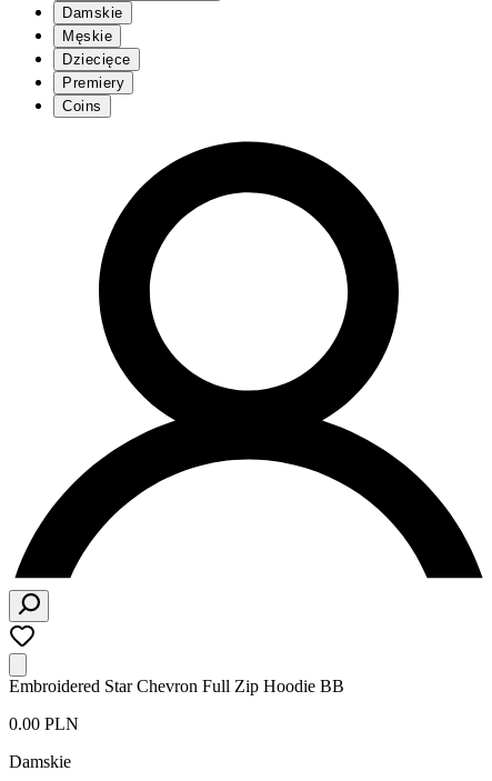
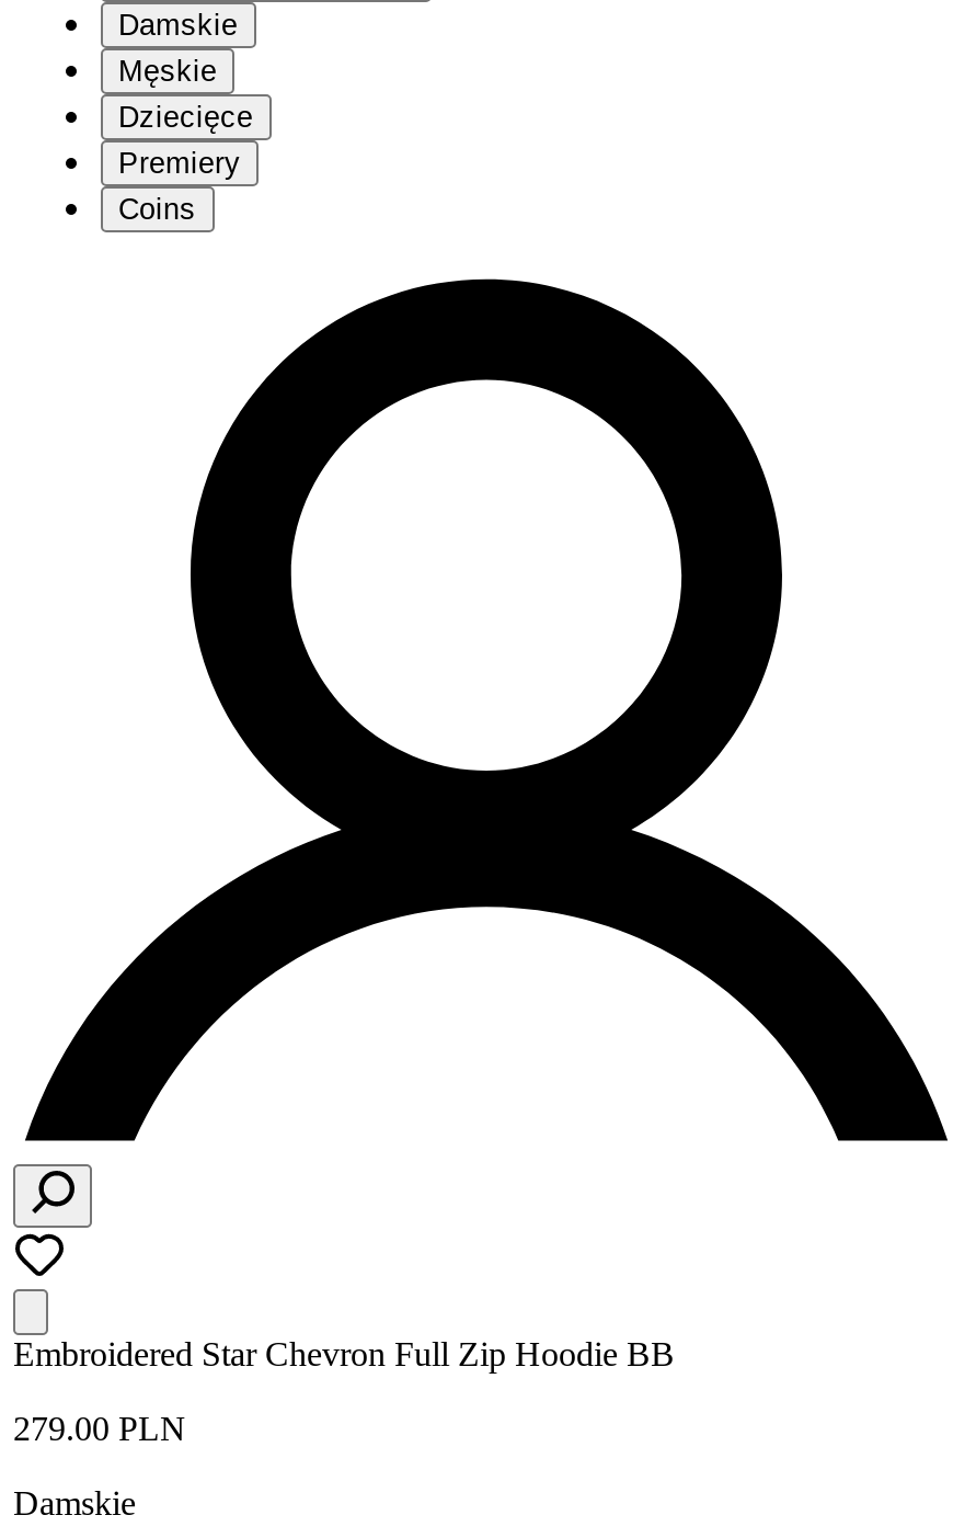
- 0.00 PLN
+ 279.00 PLN
